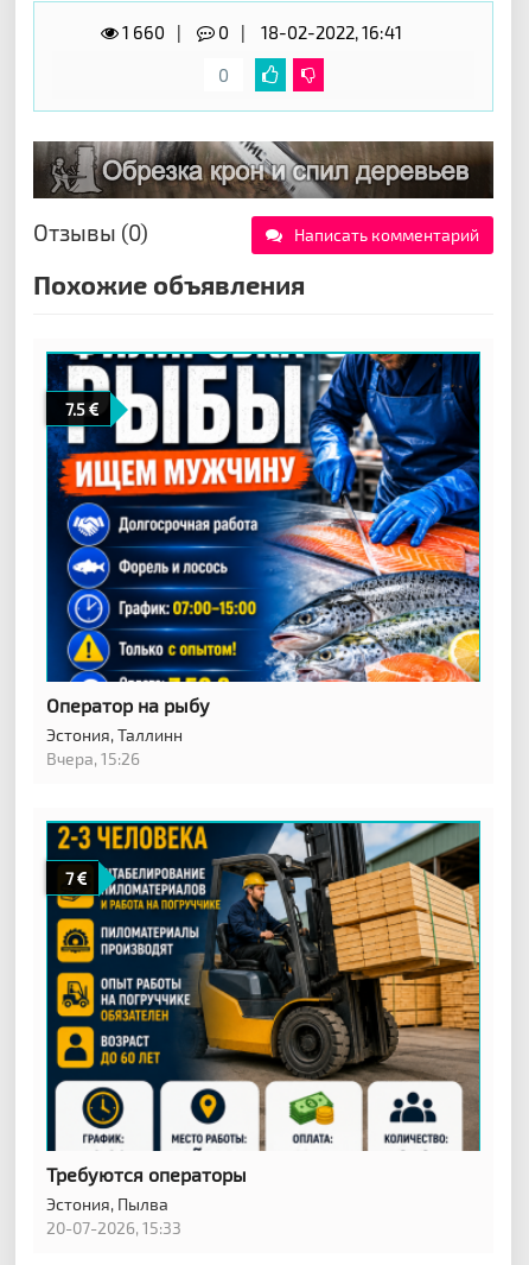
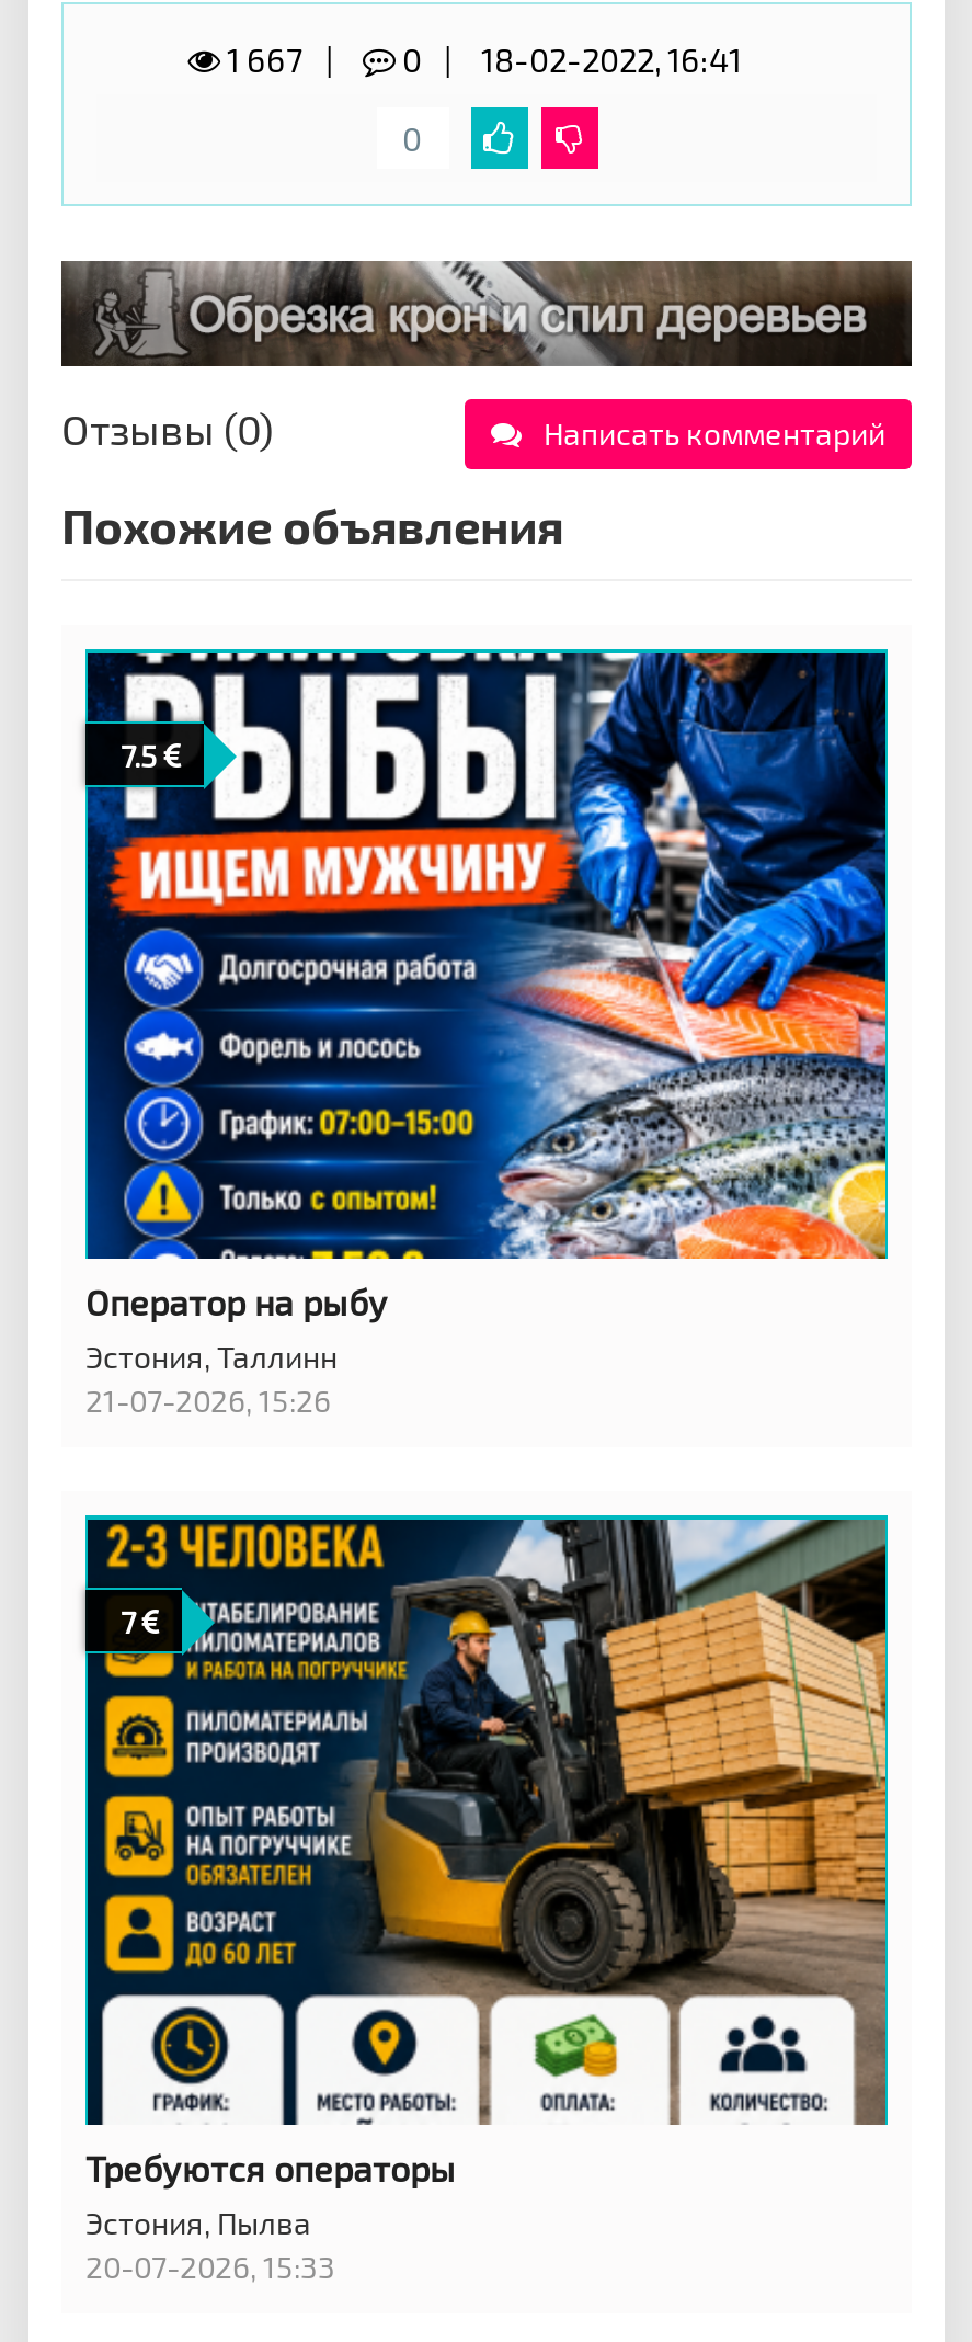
- 1 660
+ 1 667

- Вчера, 15:26
+ 21-07-2026, 15:26
